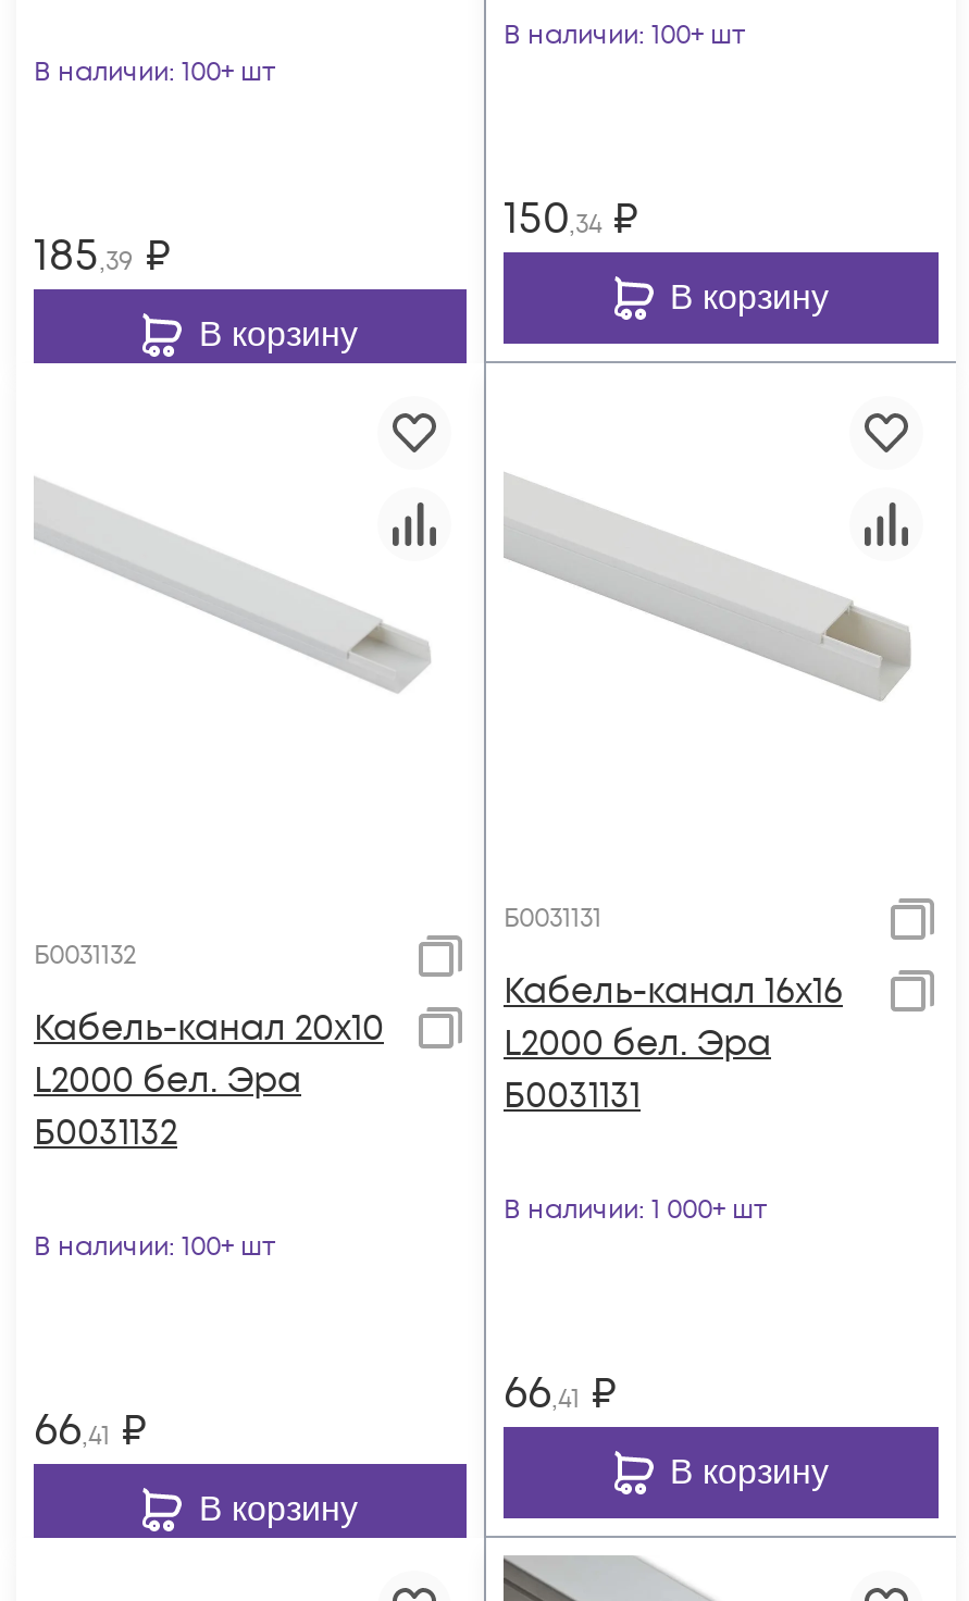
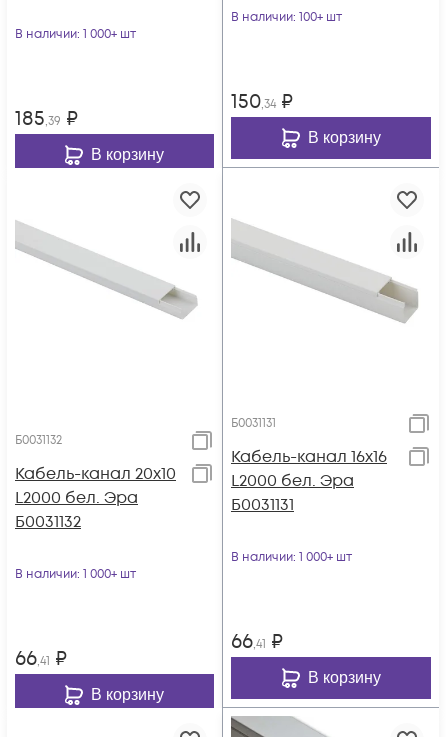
- В наличии: 100+ шт
+ В наличии: 1 000+ шт

- В наличии: 100+ шт
+ В наличии: 1 000+ шт
